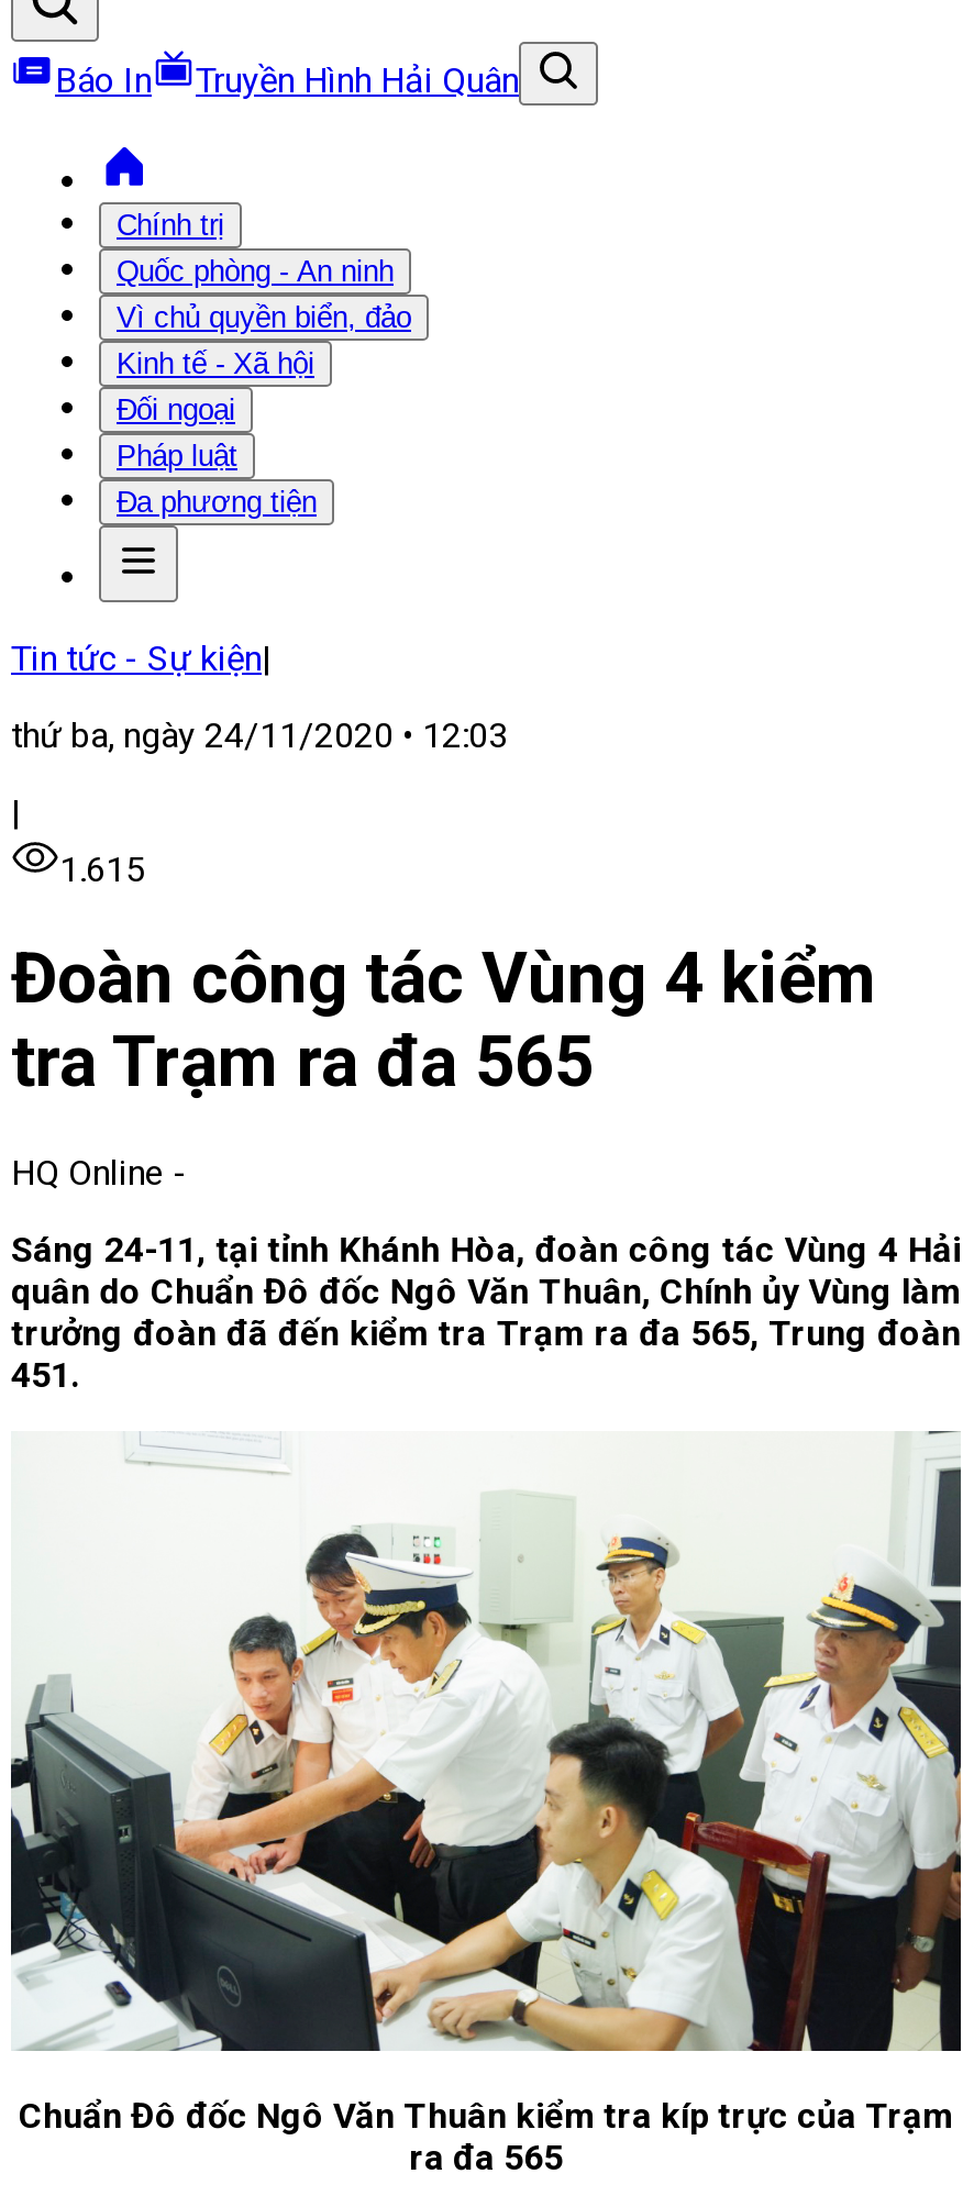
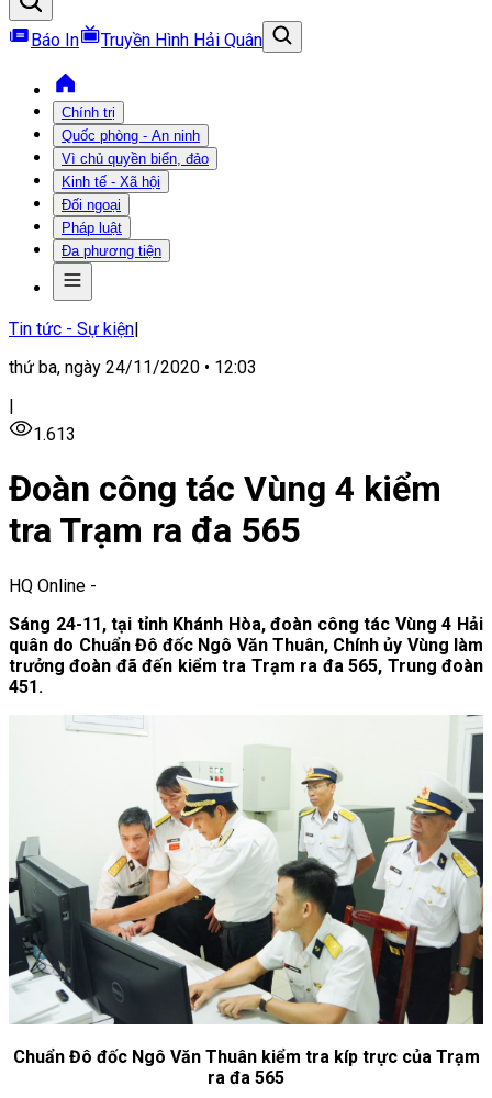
- 1.615
+ 1.613
